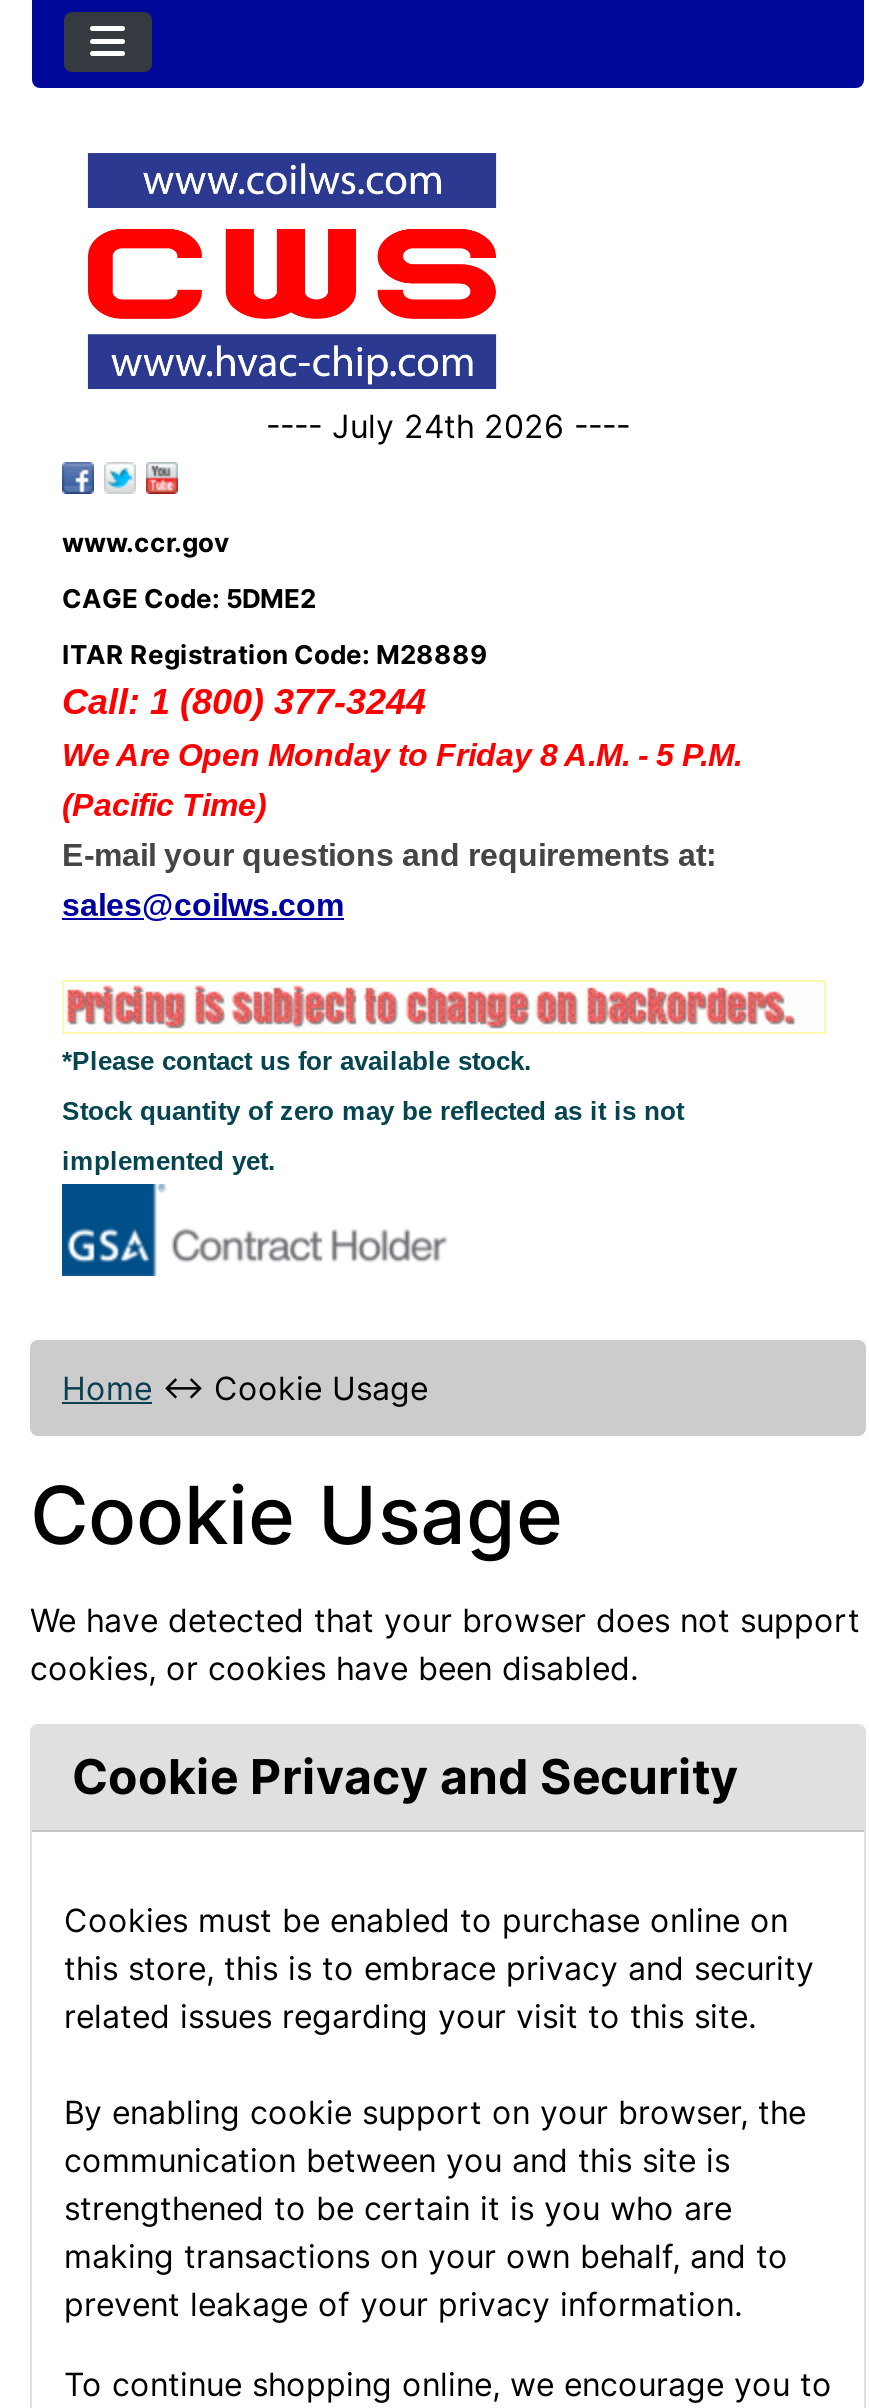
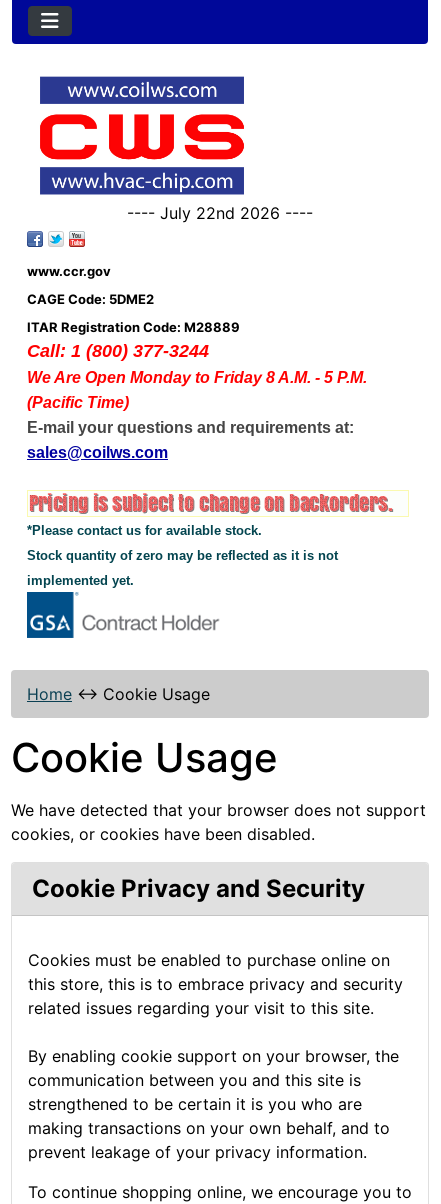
- ---- July 24th 2026 ----
+ ---- July 22nd 2026 ----
